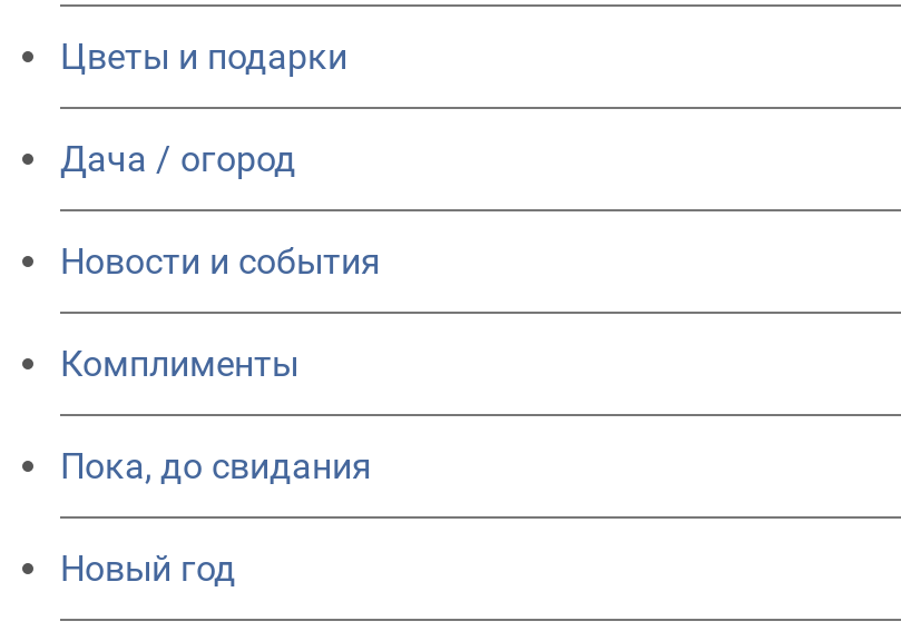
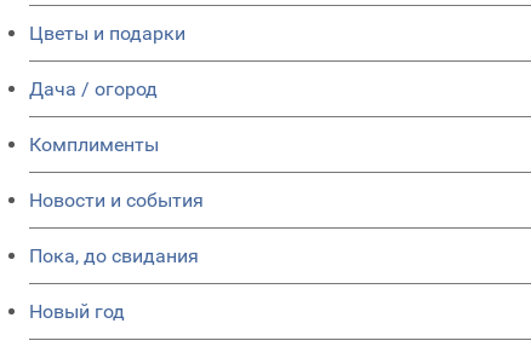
moved down: Новости и события

moved up: Комплименты
